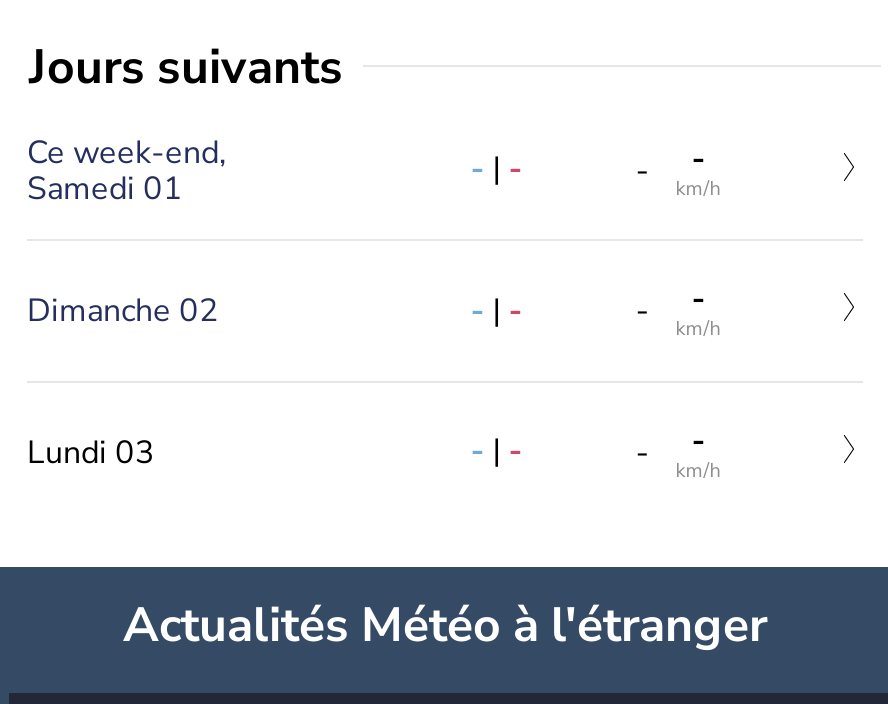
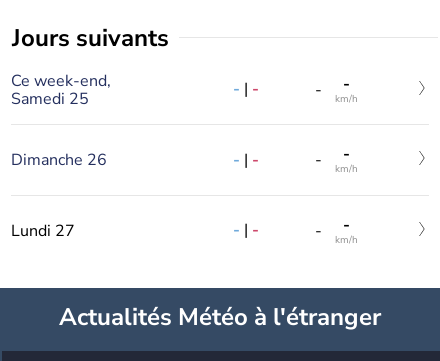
- Samedi 01
+ Samedi 25

- Dimanche 02
+ Dimanche 26

- Lundi 03
+ Lundi 27
